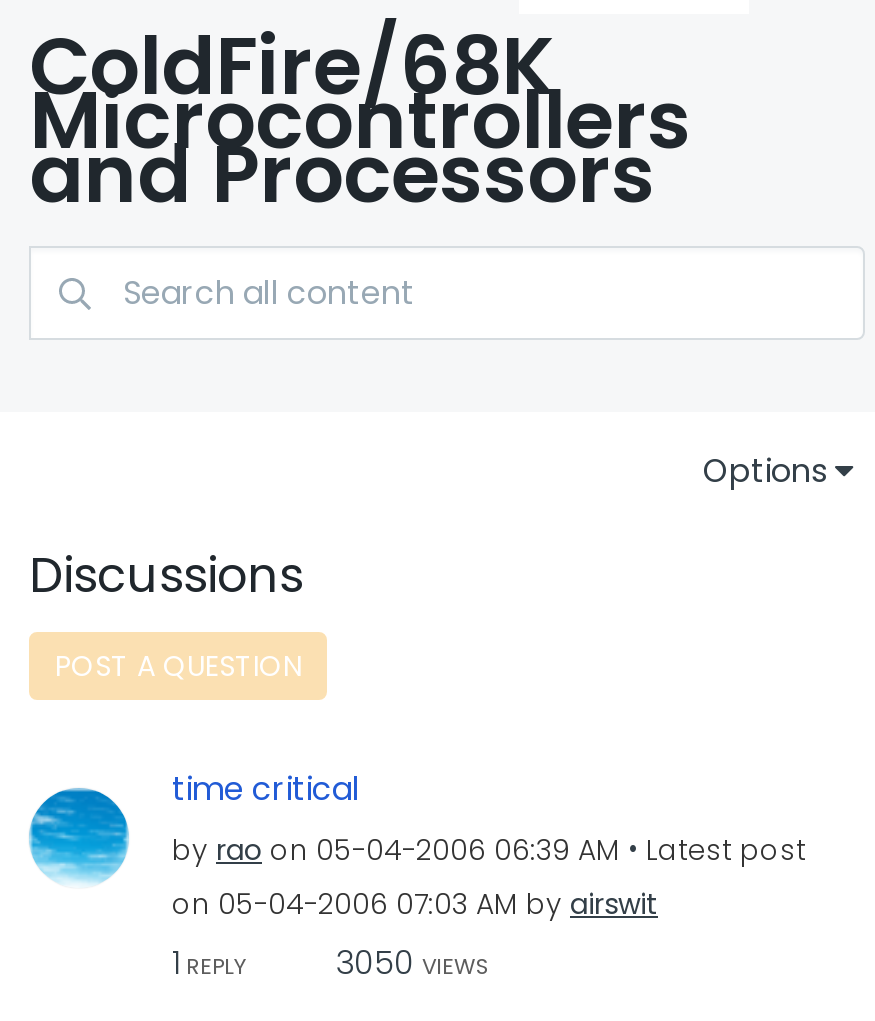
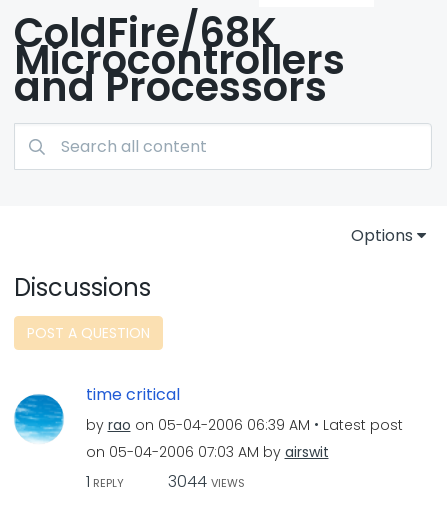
- 1 REPLY 3050 VIEWS
+ 1 REPLY 3044 VIEWS
